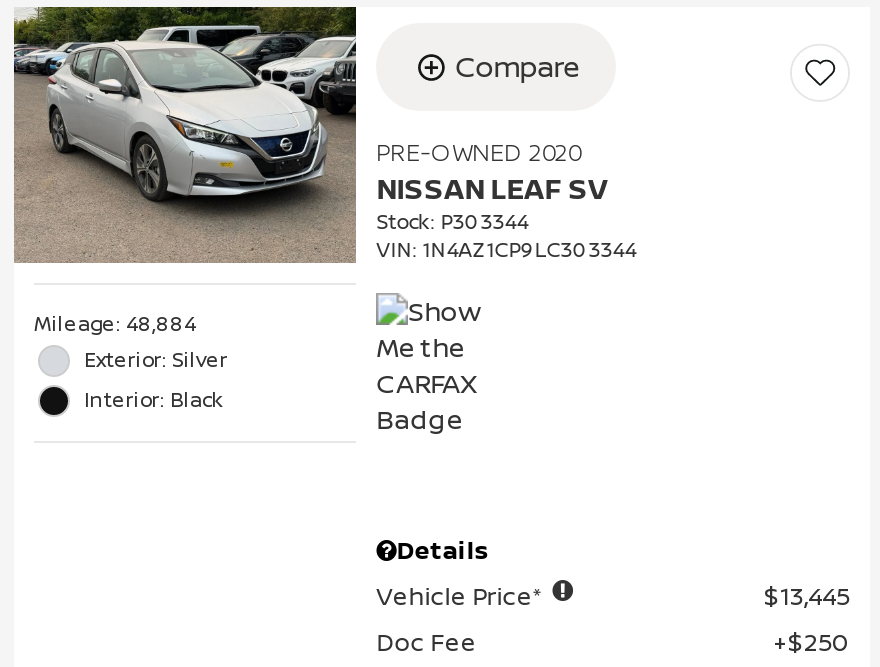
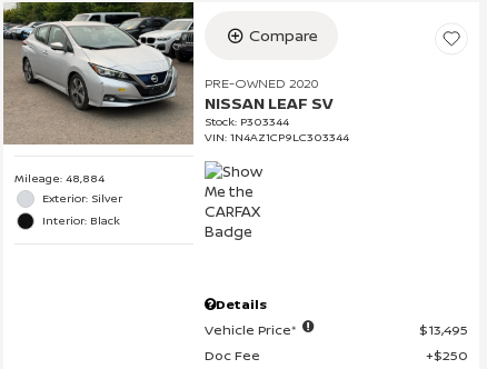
- $13,445
+ $13,495
